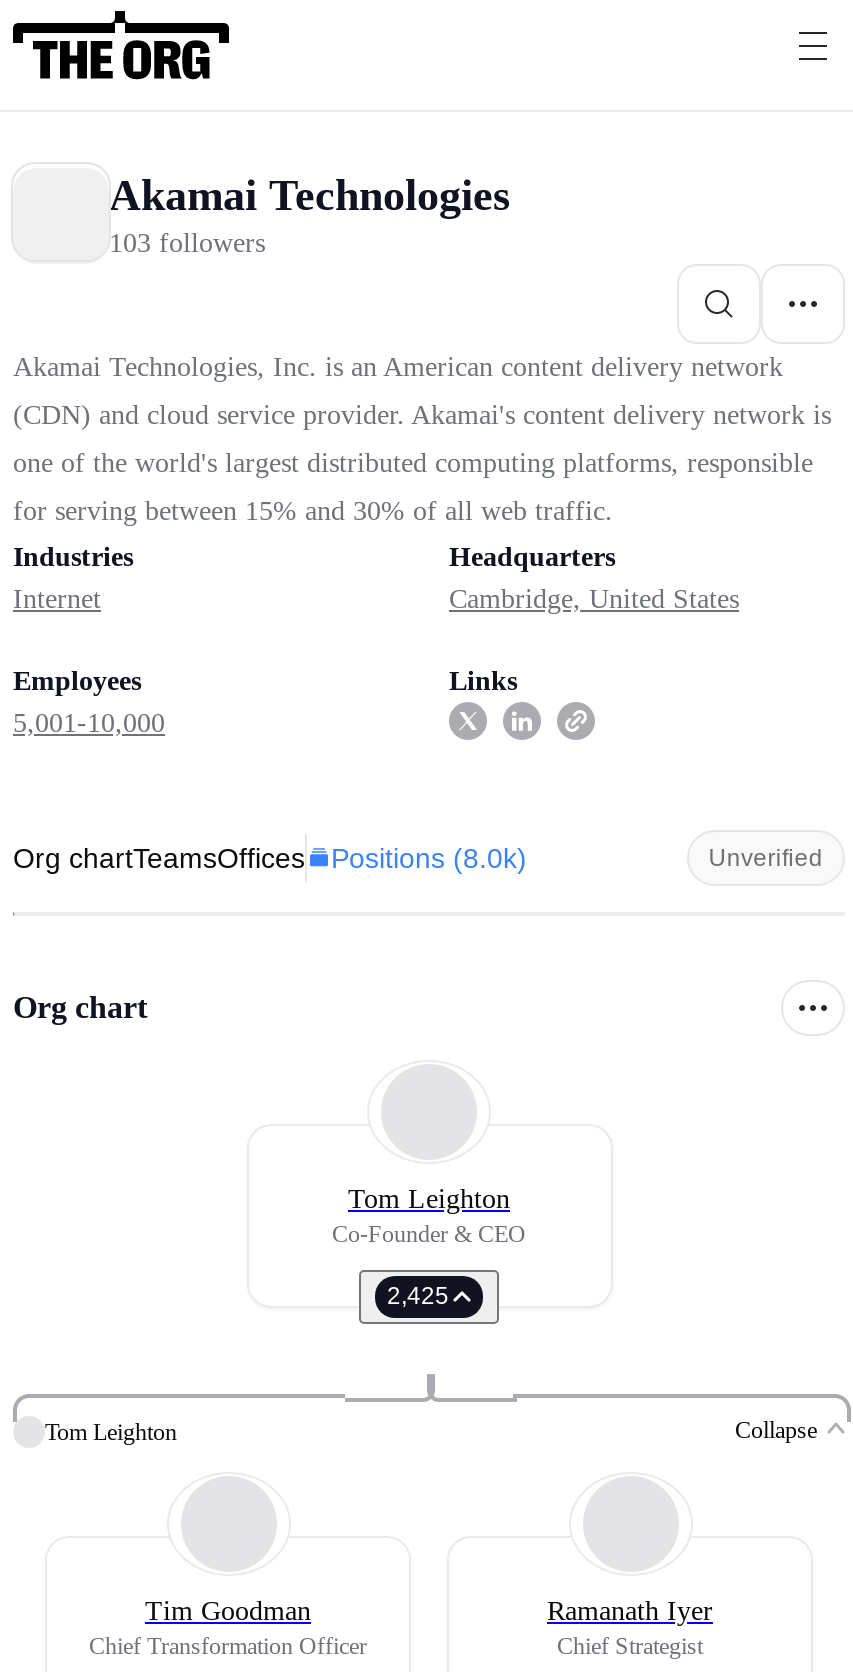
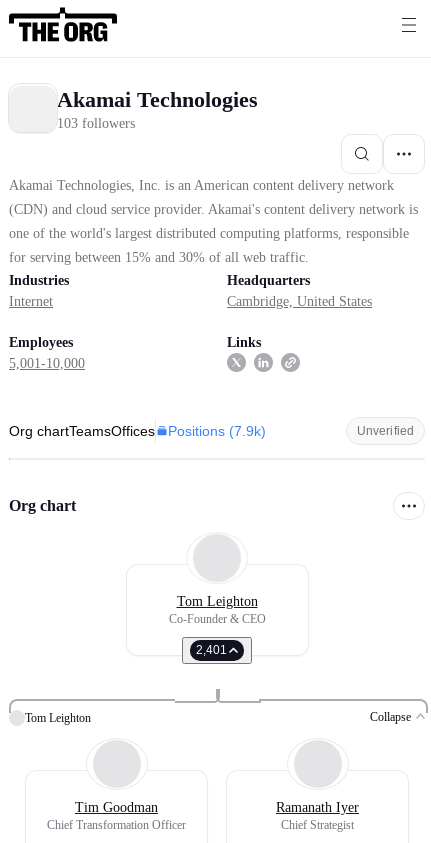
- Org chartTeamsOffices Positions (8.0k)
+ Org chartTeamsOffices Positions (7.9k)

- 2,425
+ 2,401
